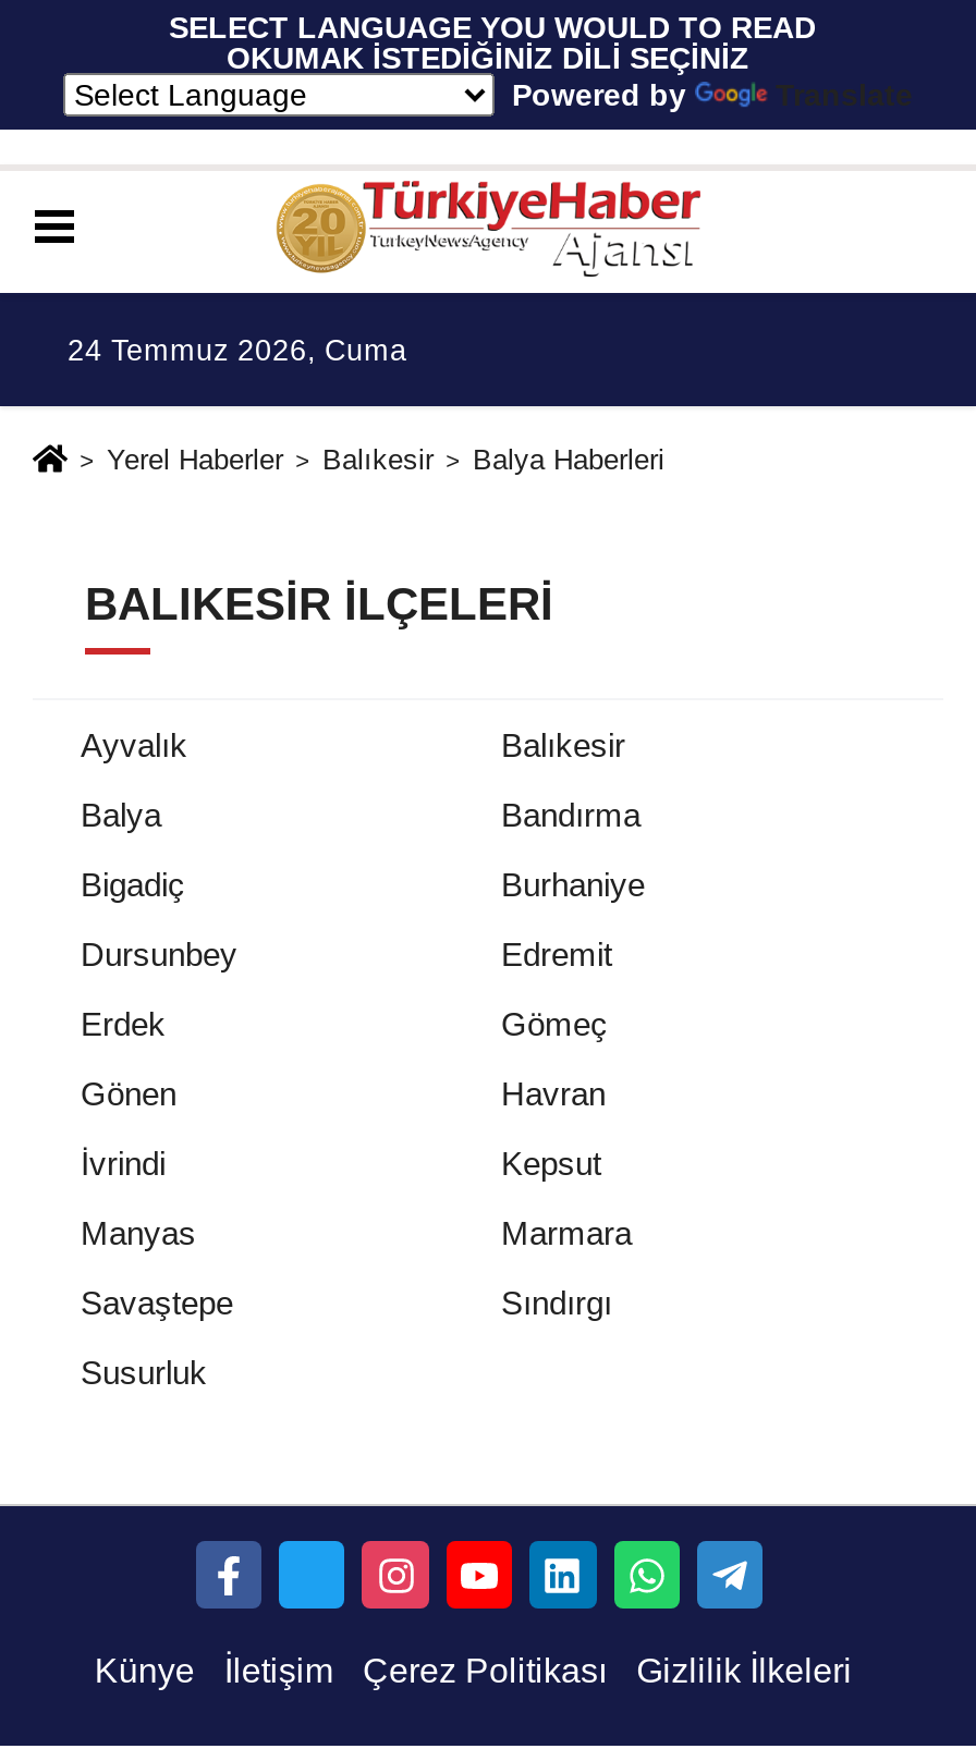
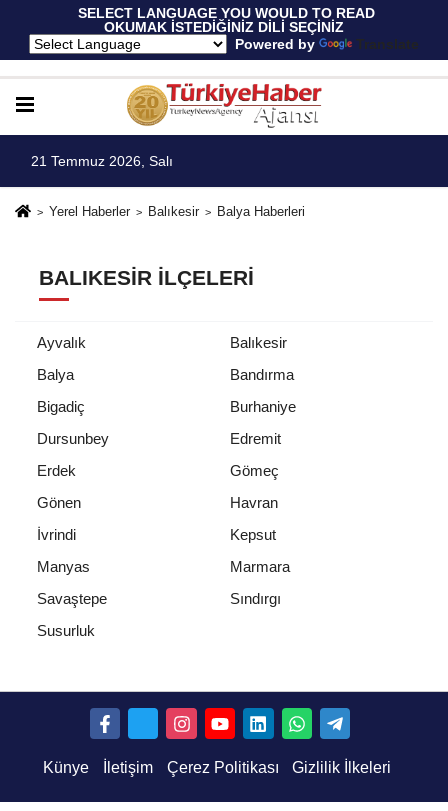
- 24 Temmuz 2026, Cuma
+ 21 Temmuz 2026, Salı
